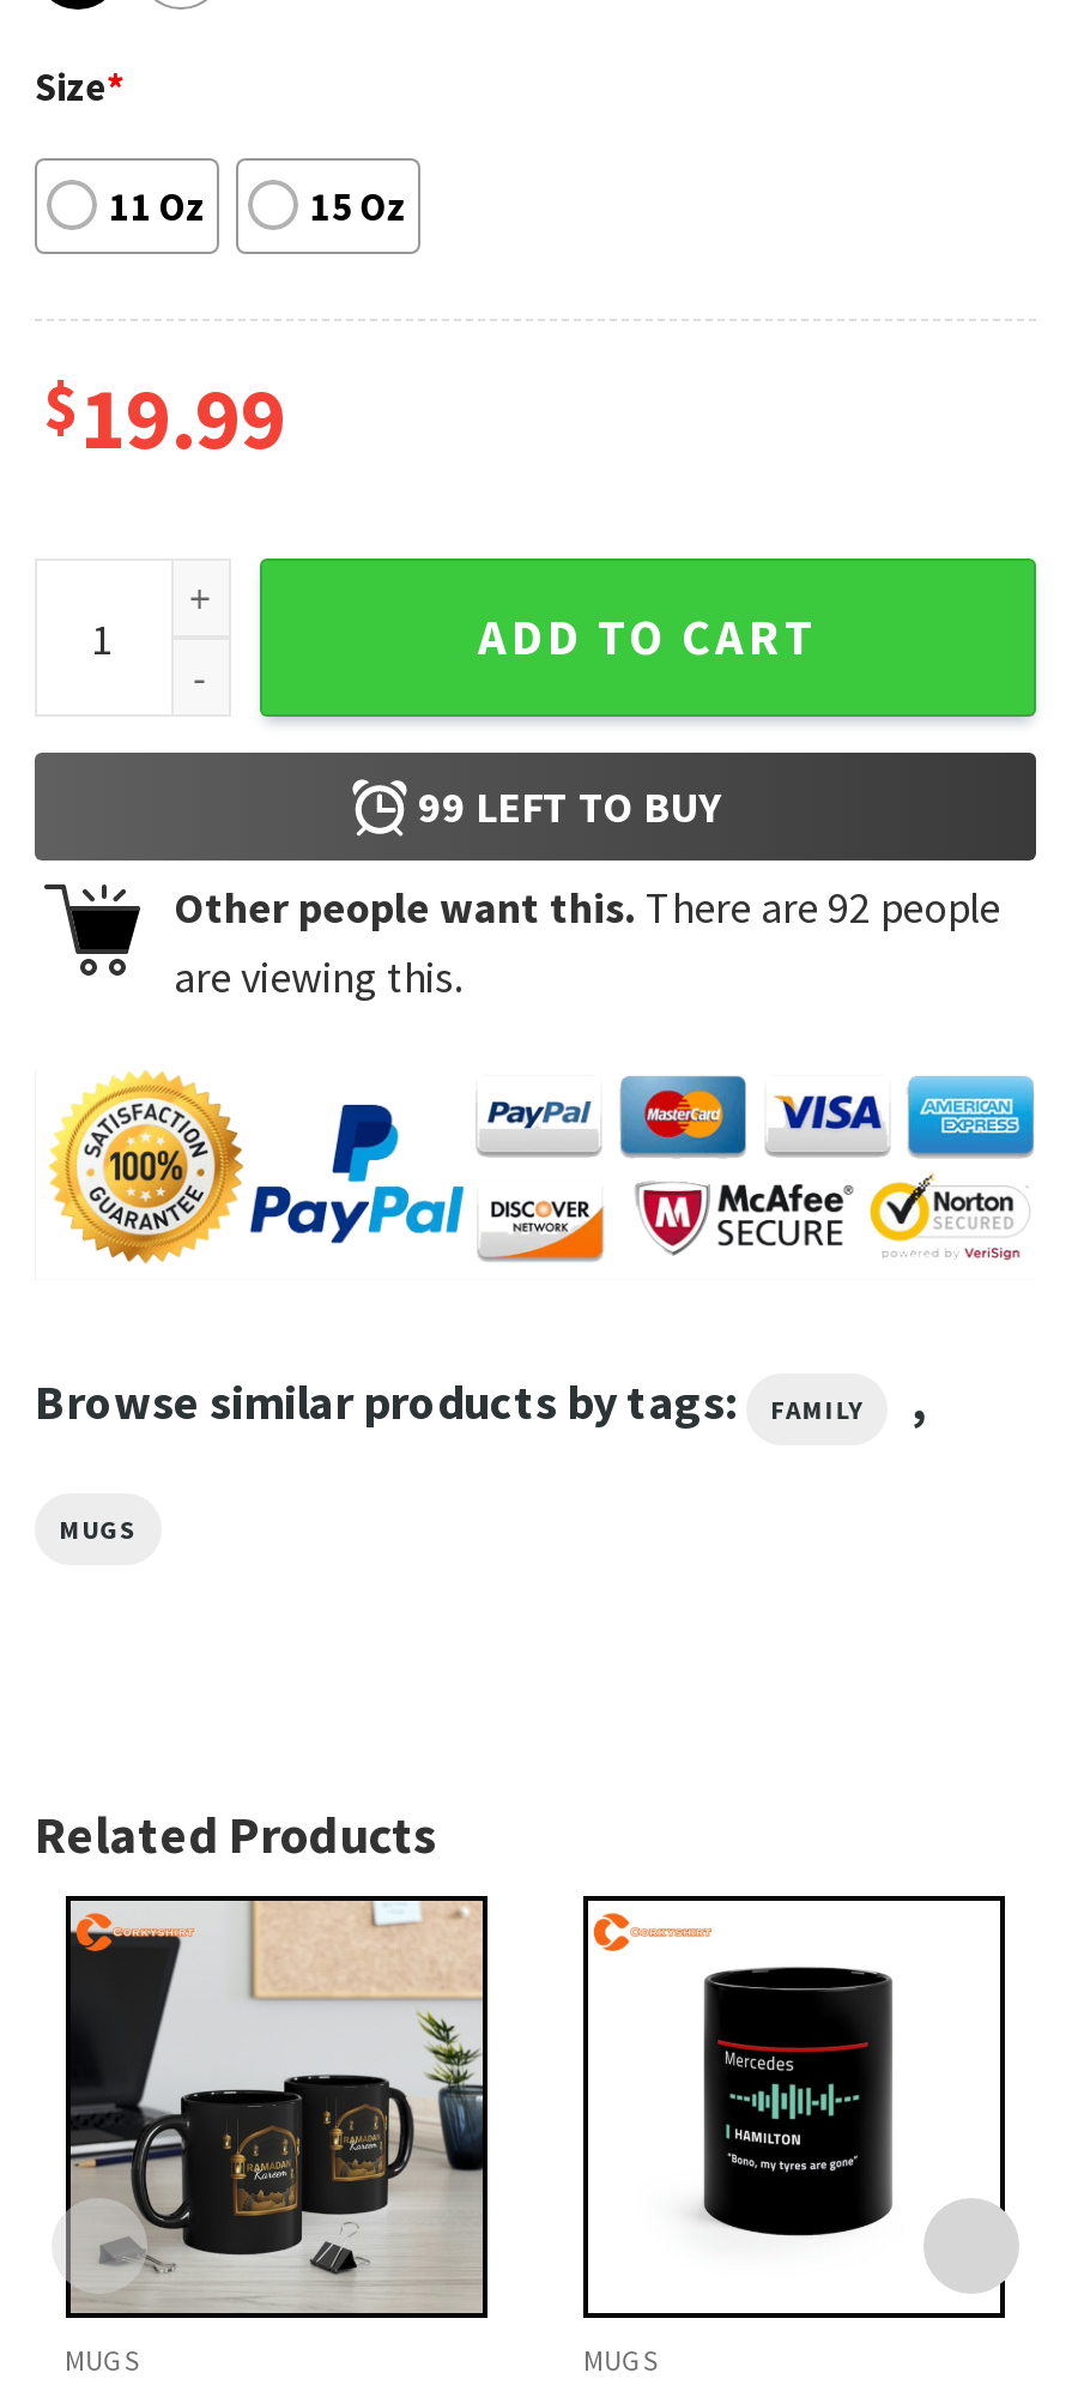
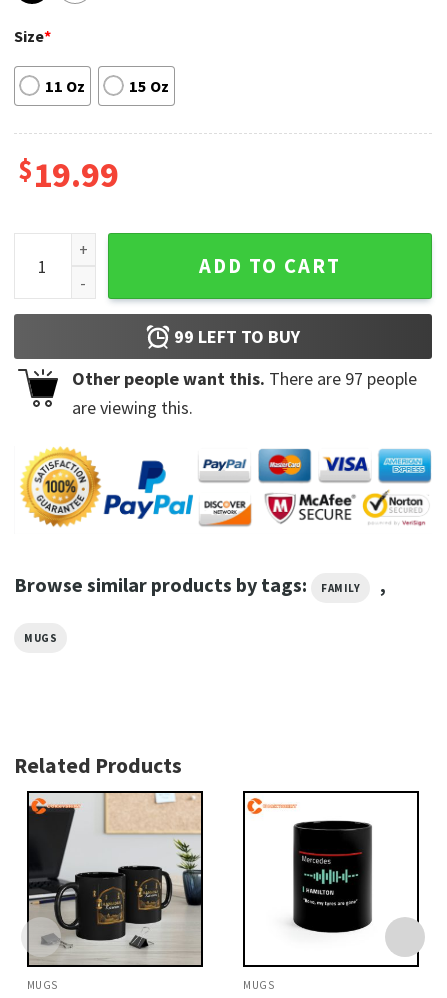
- Other people want this. There are 92 people
+ Other people want this. There are 97 people
